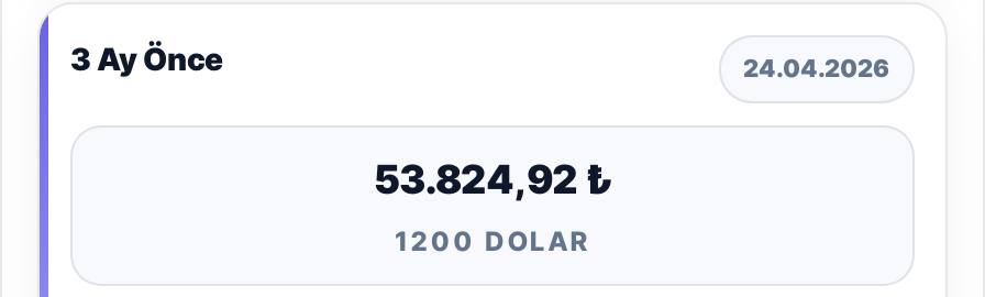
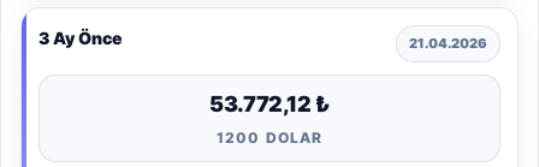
- 24.04.2026
+ 21.04.2026

- 53.824,92 ₺
+ 53.772,12 ₺
